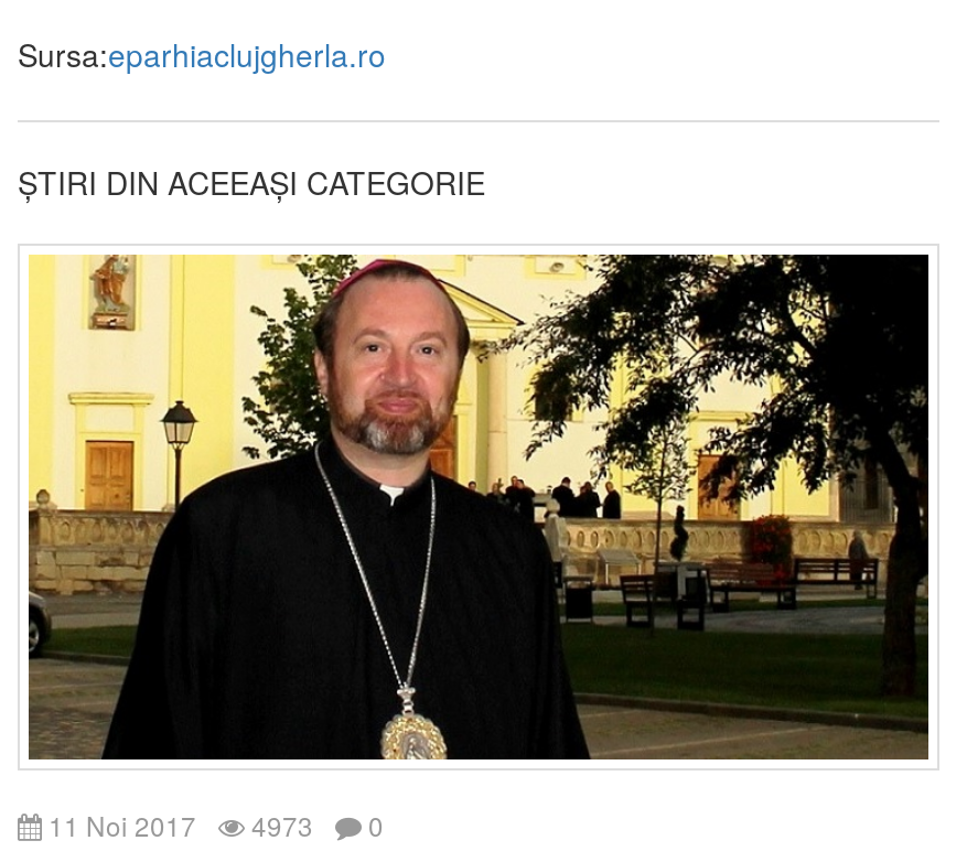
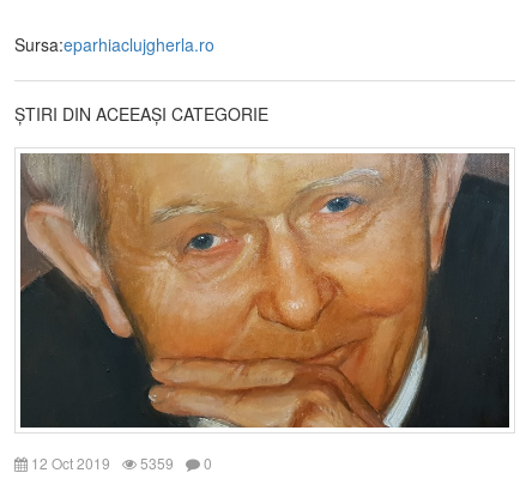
- [image]
- 11 Noi 2017
- 4973
+ [image]
+ 12 Oct 2019
+ 5359
